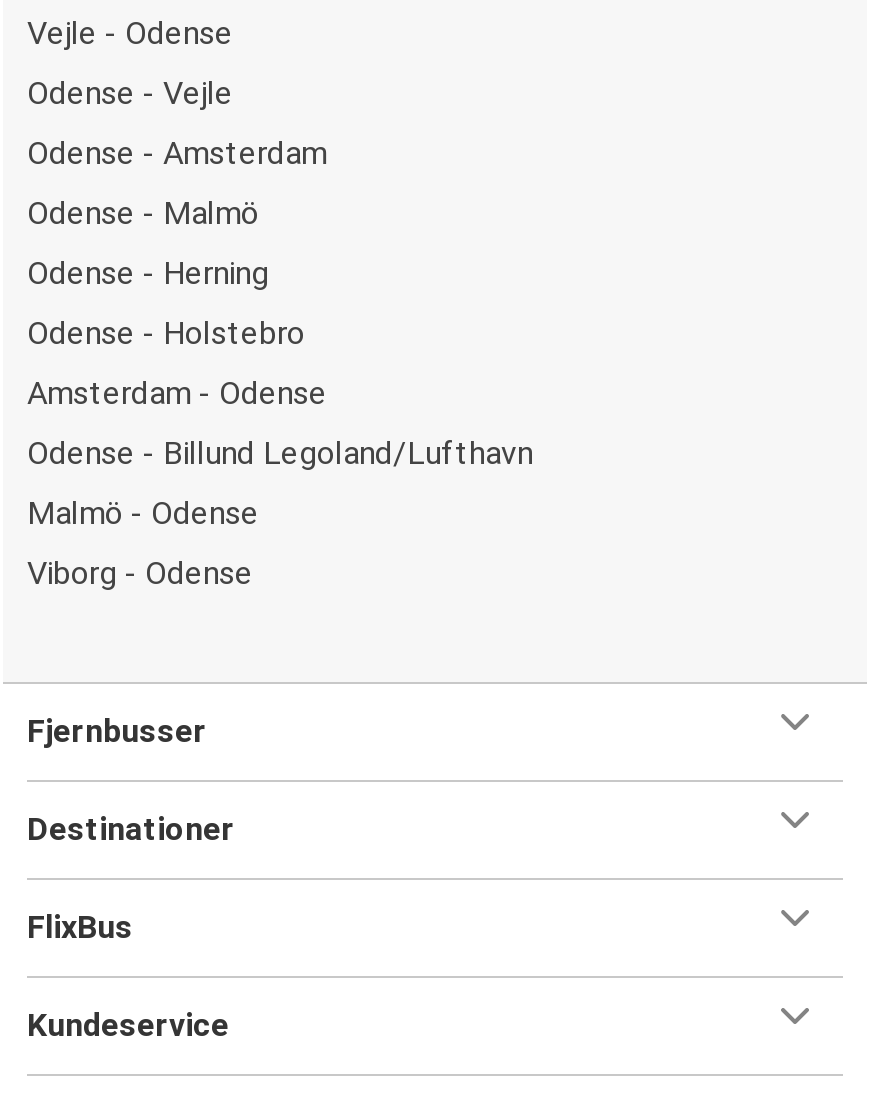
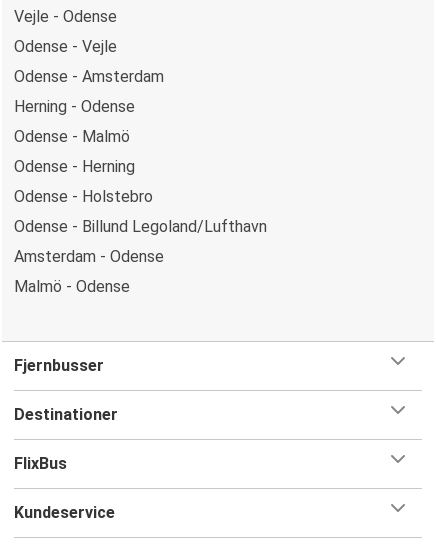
+ Herning - Odense

moved down: Odense - Malmö | Odense - Herning | Odense - Holstebro

moved down: Amsterdam - Odense

moved down: Malmö - Odense

- Viborg - Odense
